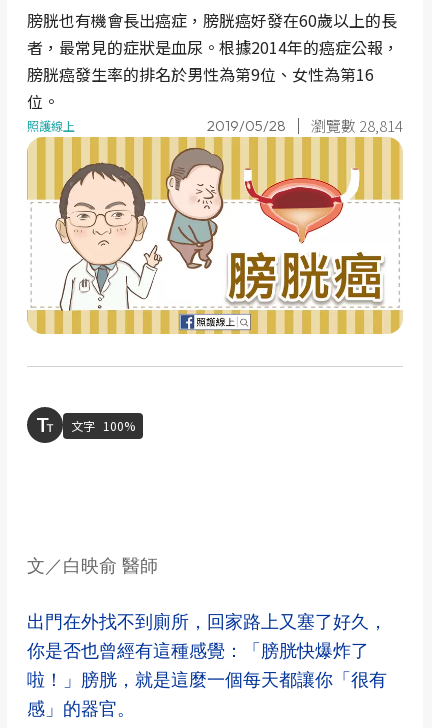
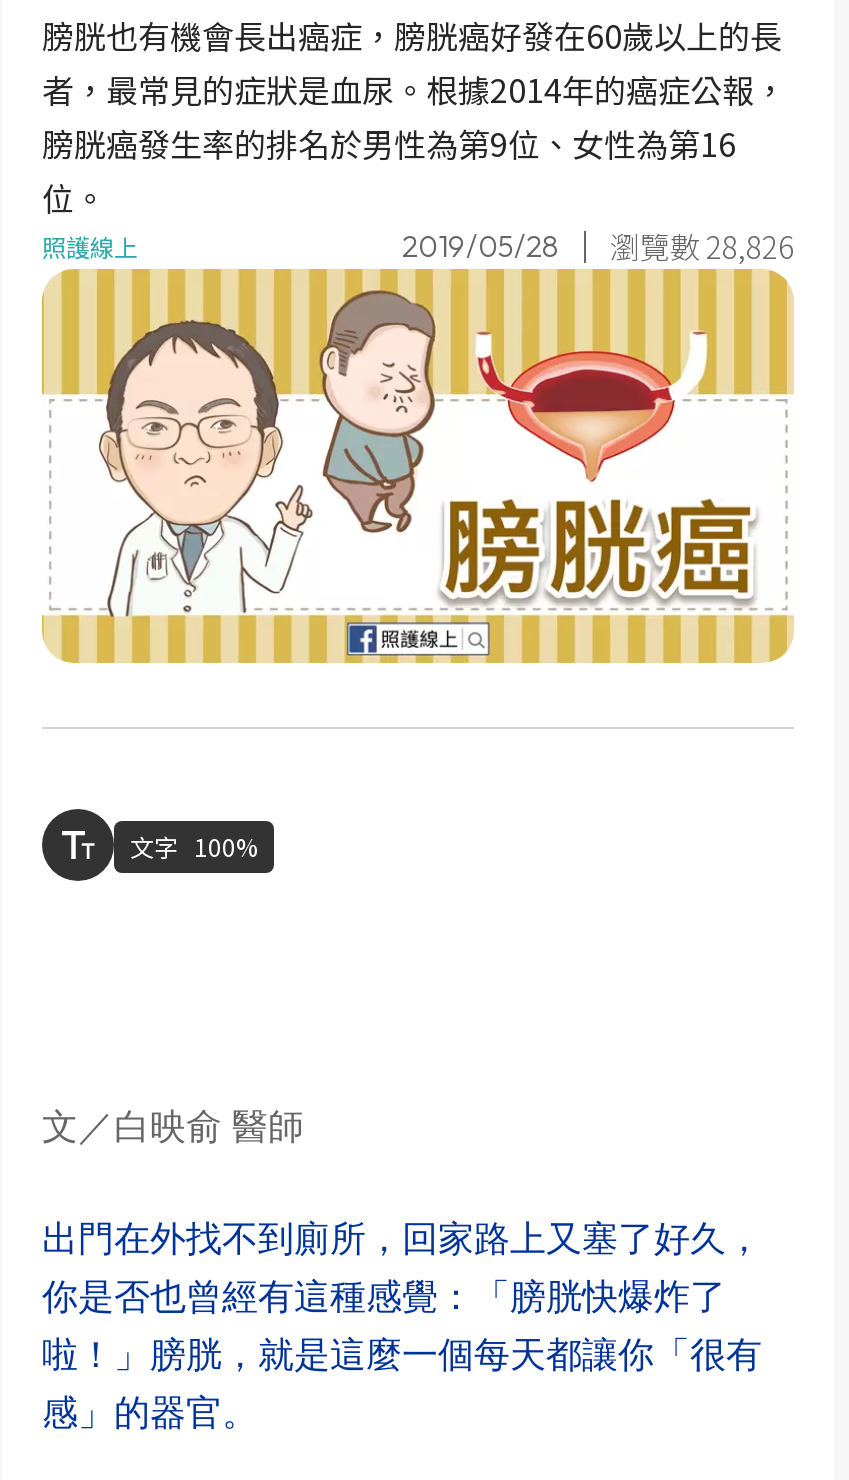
- 2019/05/28 瀏覽數 28,814
+ 2019/05/28 瀏覽數 28,826
